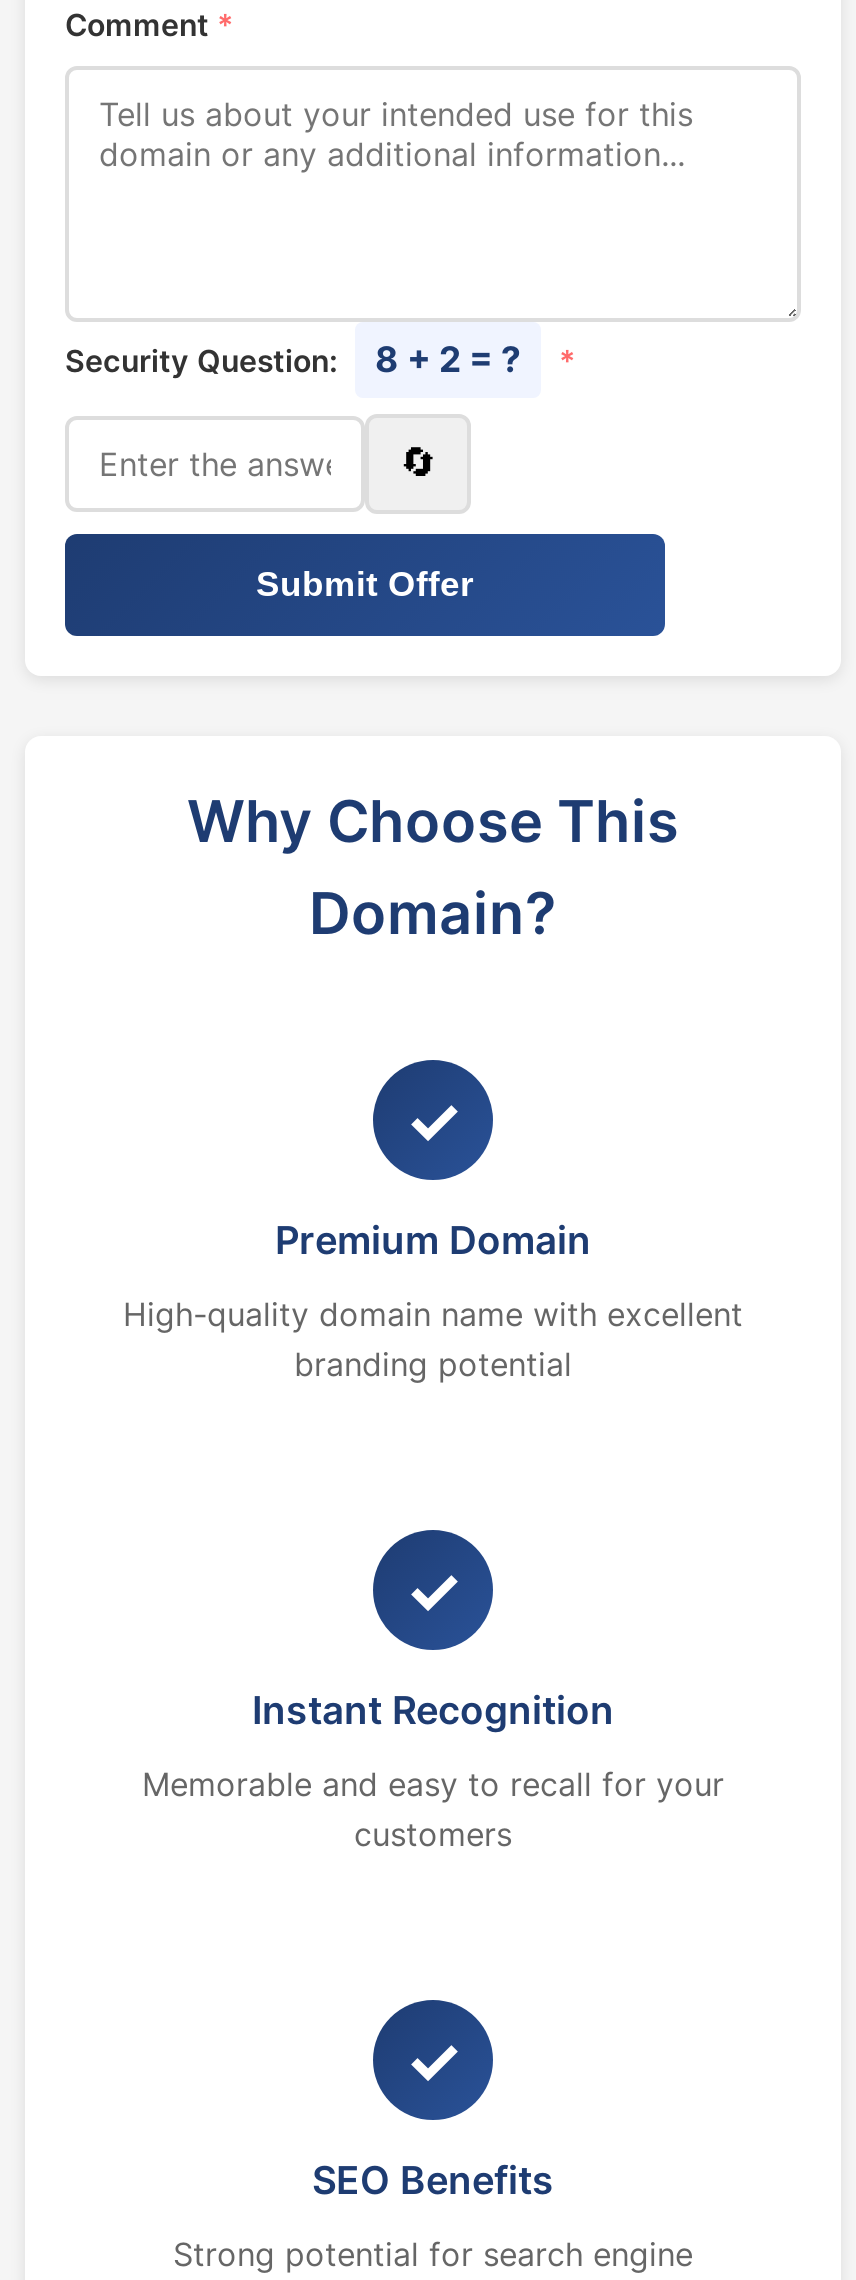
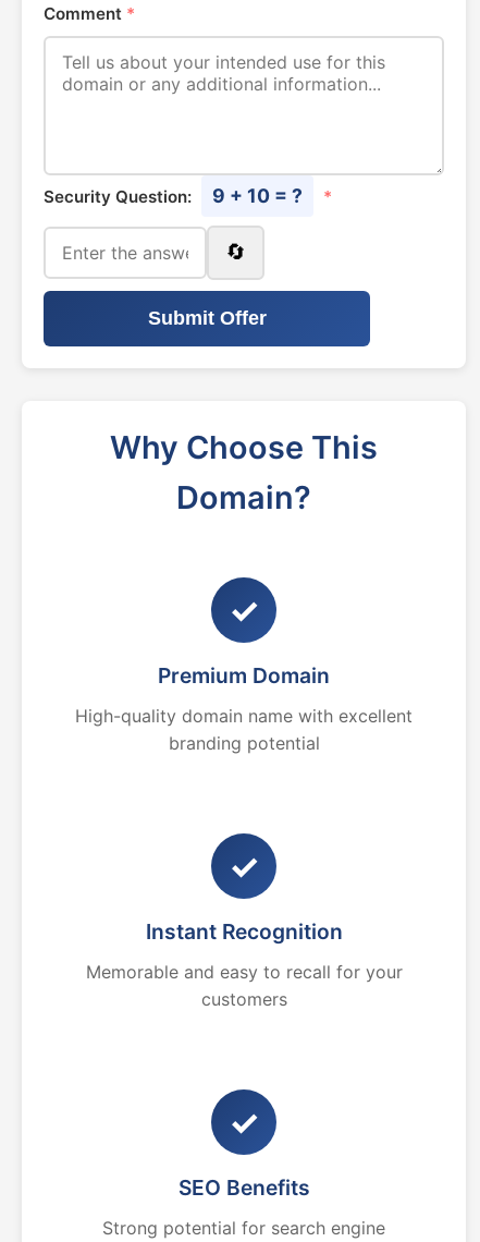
- 8 + 2 = ?
+ 9 + 10 = ?
